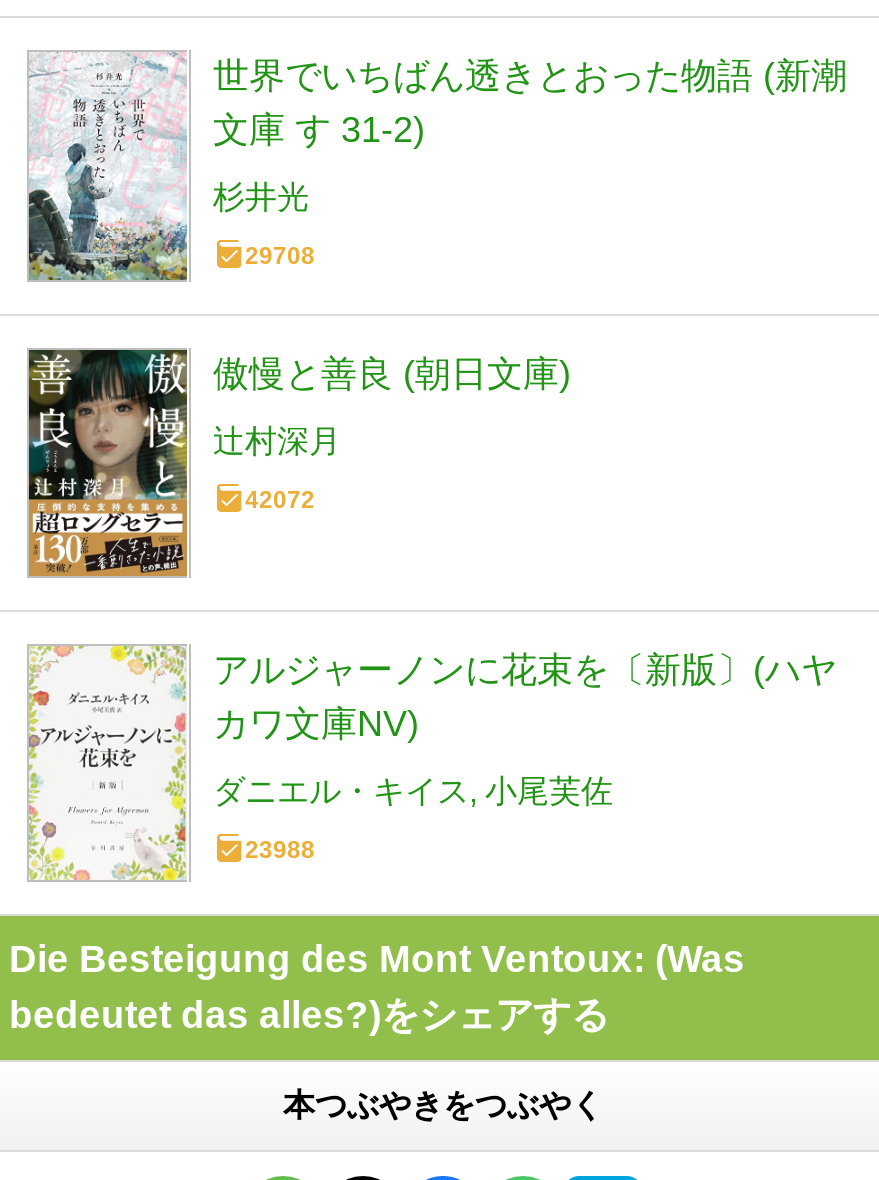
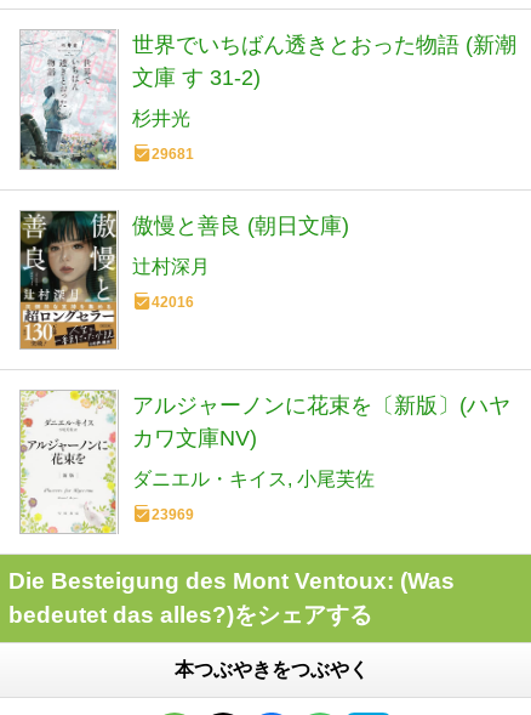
- 29708
+ 29681

- 42072
+ 42016

- 23988
+ 23969
